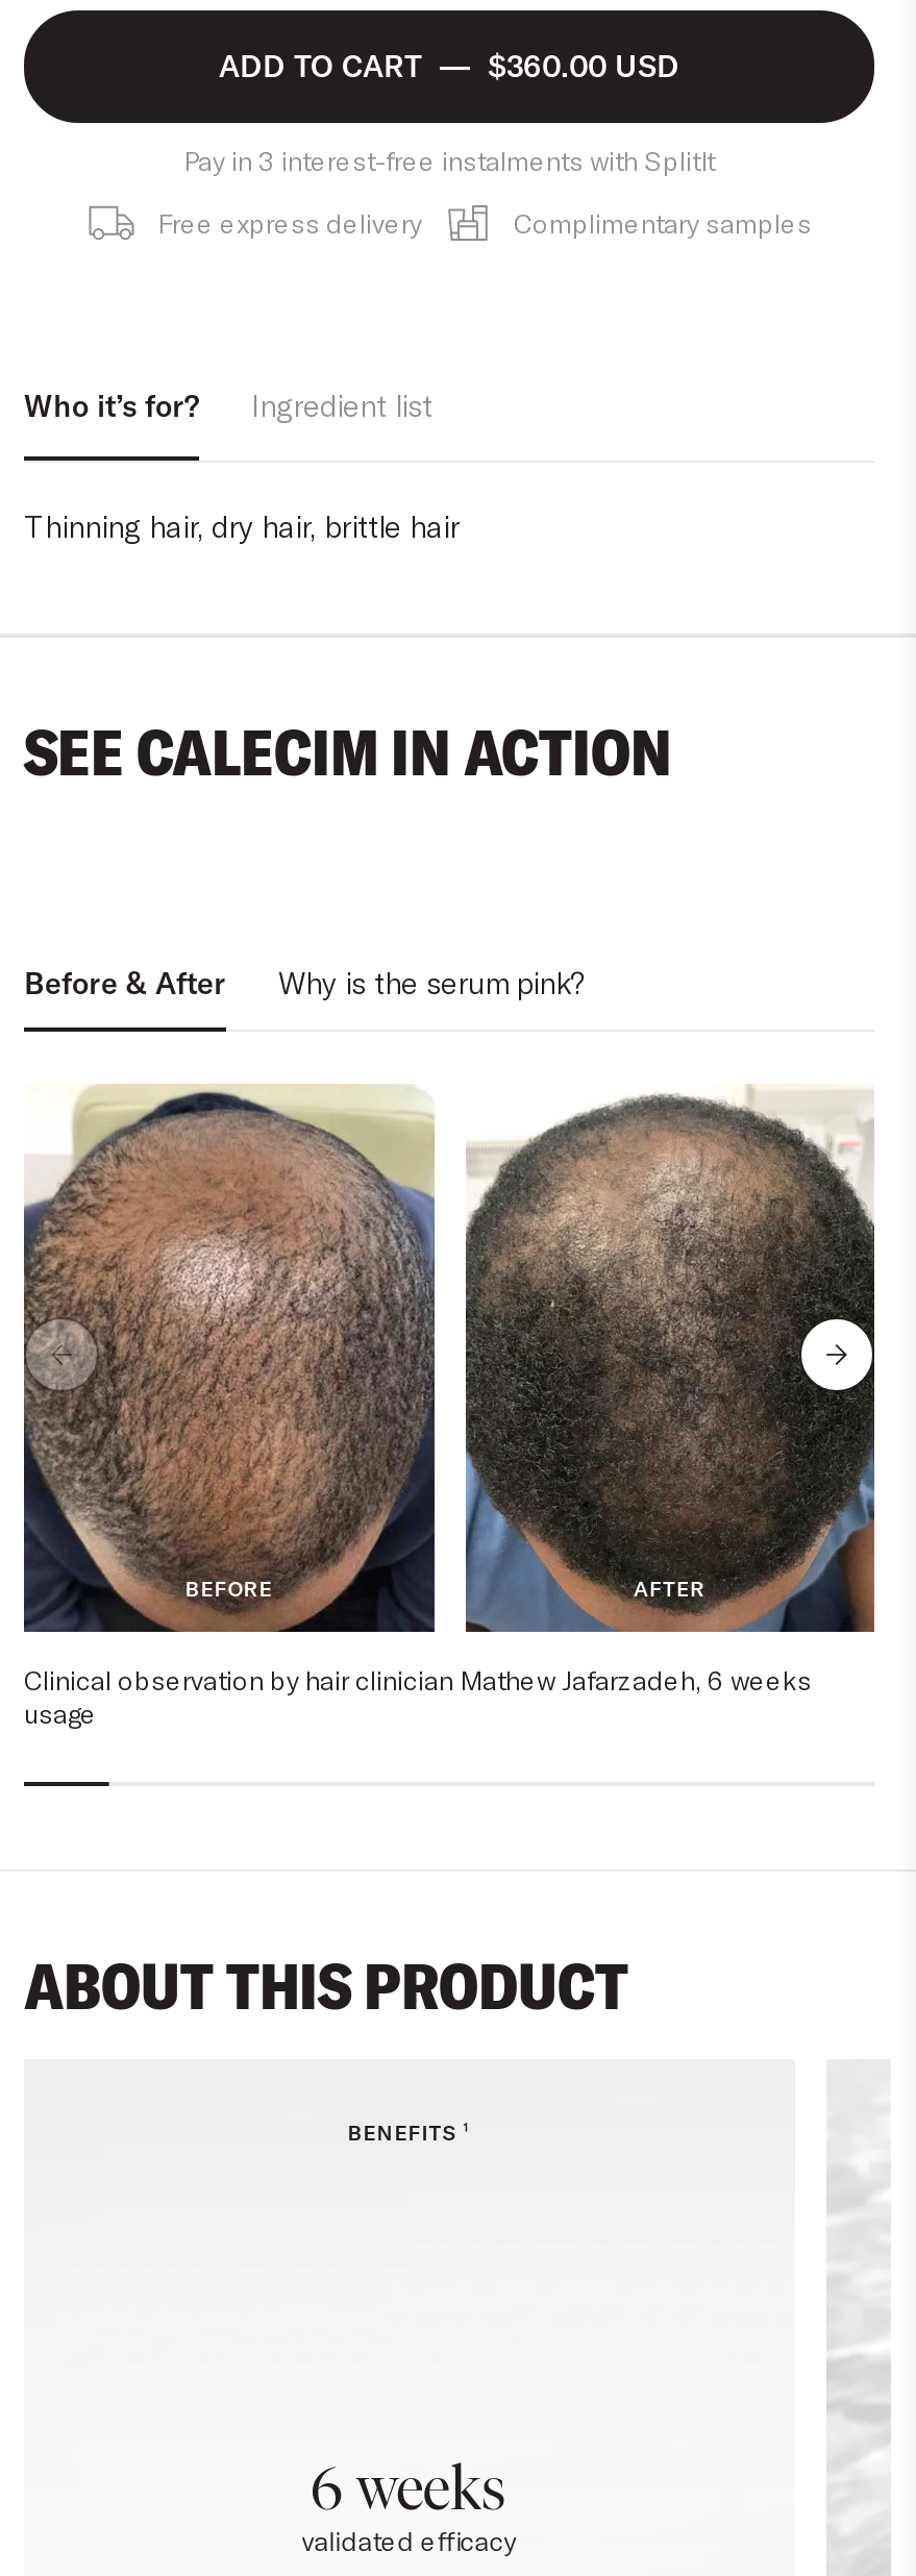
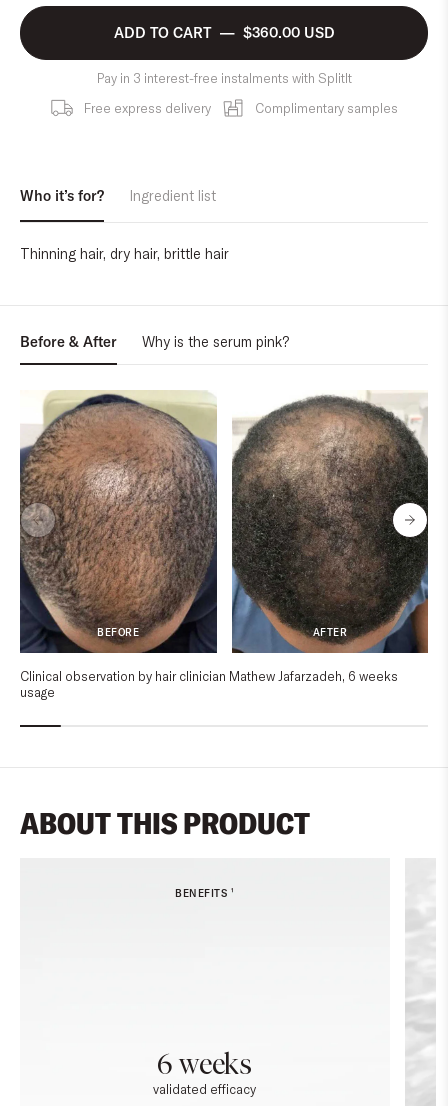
- SEE CALECIM IN ACTION
